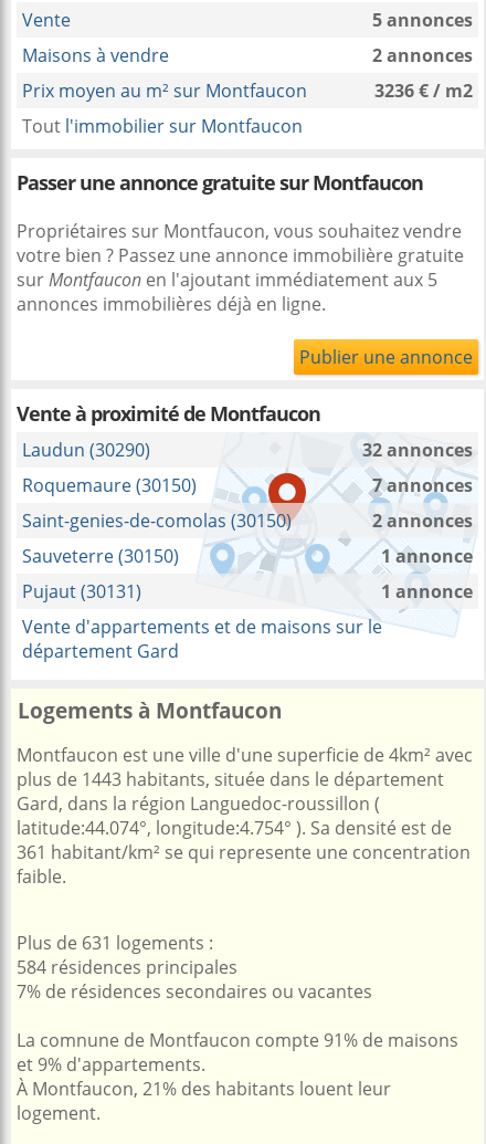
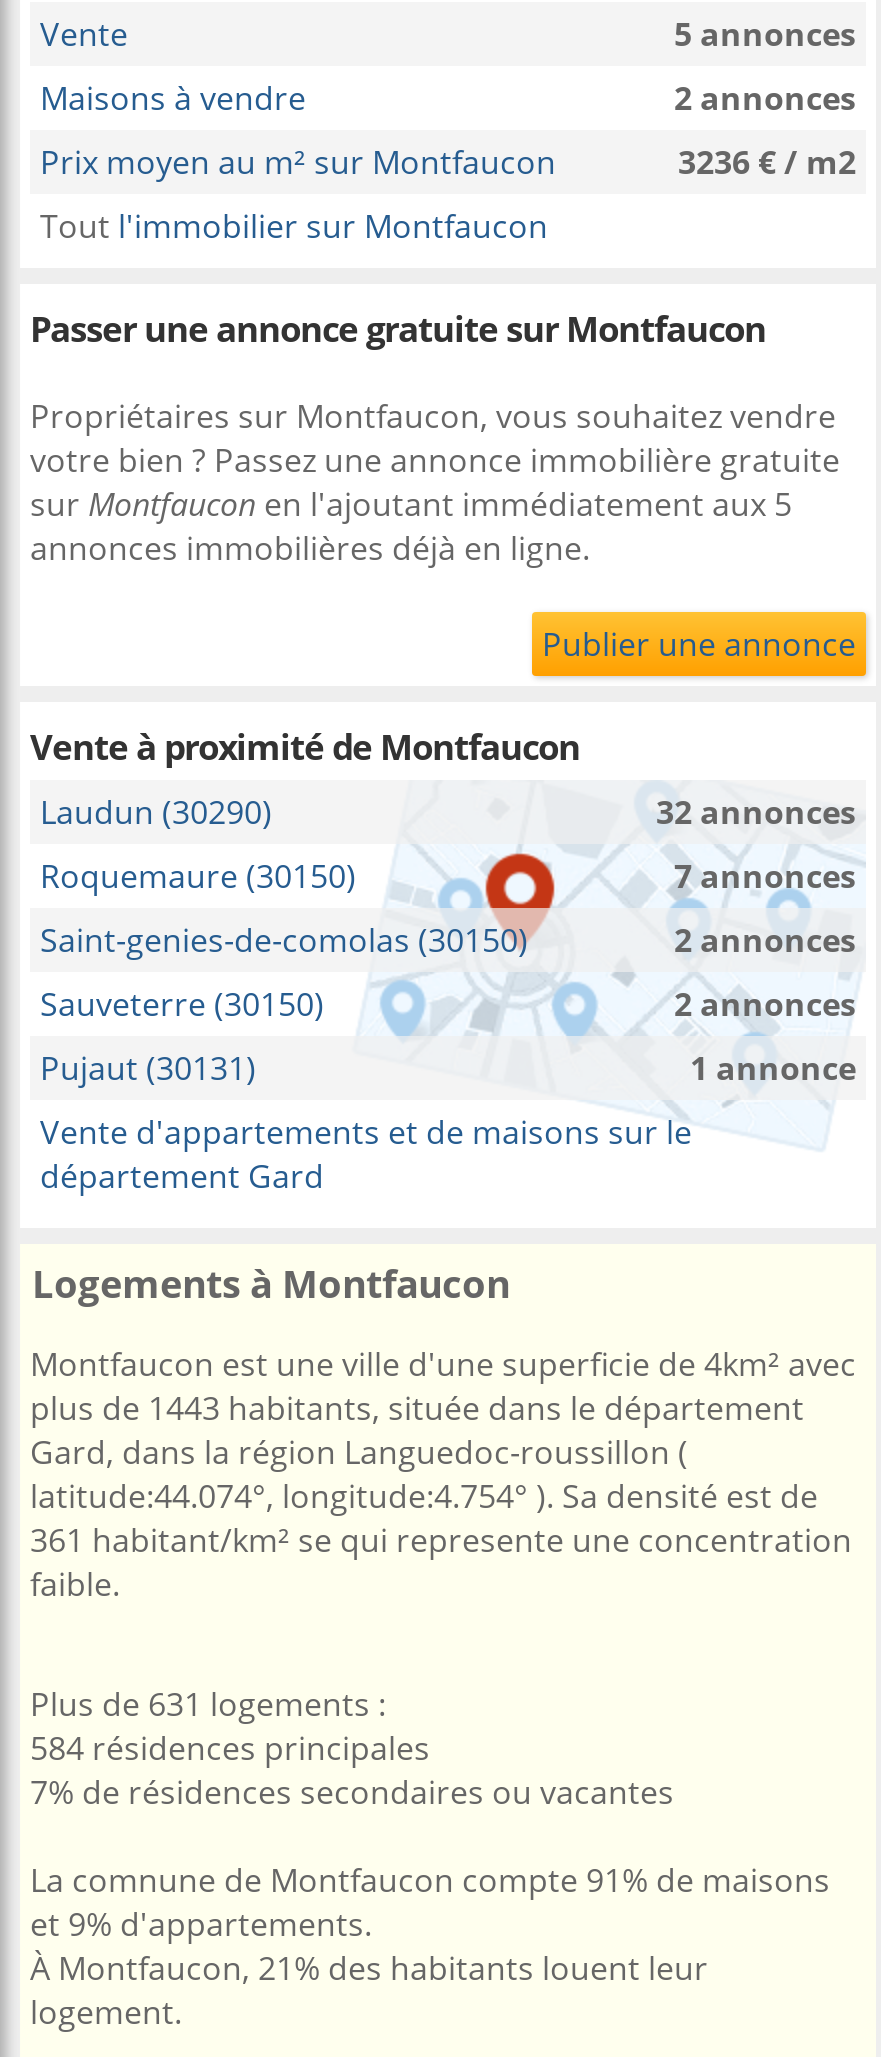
- 1 annonce
+ 2 annonces
